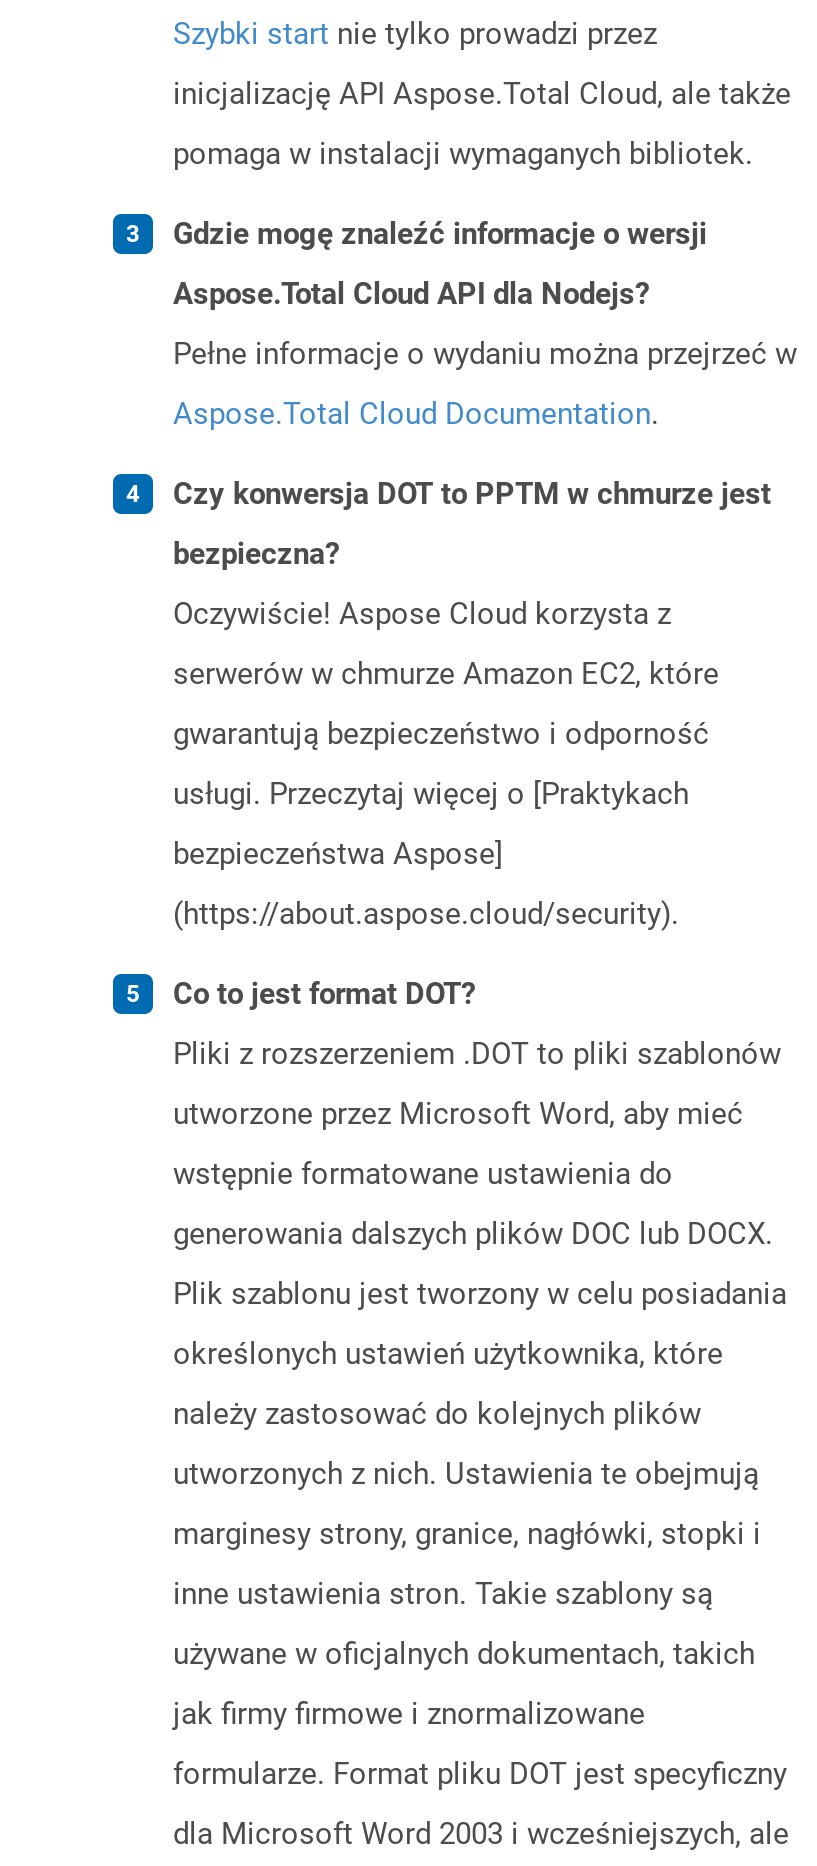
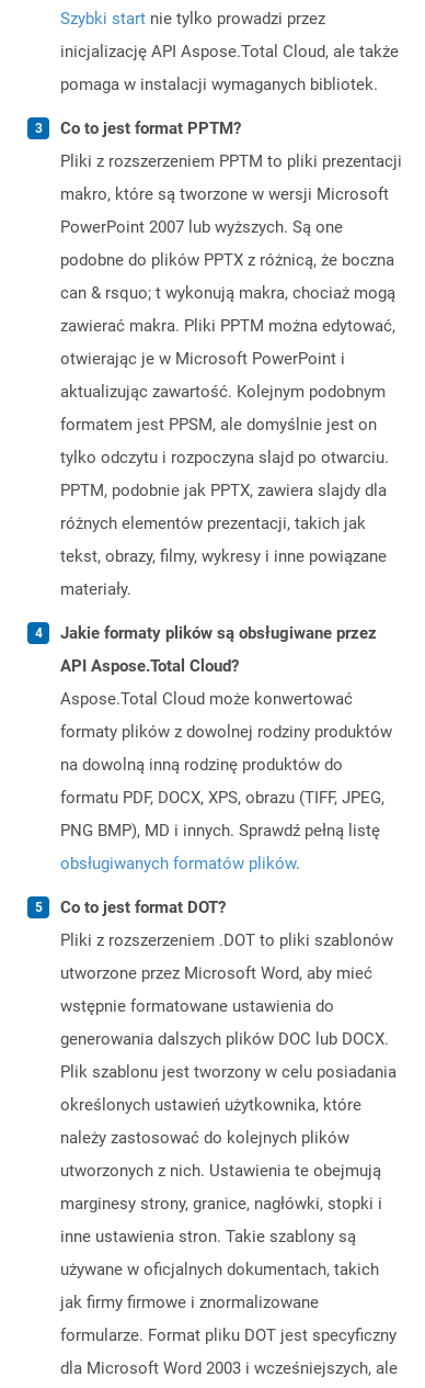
- Gdzie mogę znaleźć informacje o wersji
- Aspose.Total Cloud API dla Nodejs?
- Pełne informacje o wydaniu można przejrzeć w
- Aspose.Total Cloud Documentation.
- Czy konwersja DOT to PPTM w chmurze jest
- bezpieczna?
- Oczywiście! Aspose Cloud korzysta z
- serwerów w chmurze Amazon EC2, które
- gwarantują bezpieczeństwo i odporność
- usługi. Przeczytaj więcej o [Praktykach
- bezpieczeństwa Aspose]
- (https://about.aspose.cloud/security).
+ Co to jest format PPTM?
+ Pliki z rozszerzeniem PPTM to pliki prezentacji
+ makro, które są tworzone w wersji Microsoft
+ PowerPoint 2007 lub wyższych. Są one
+ podobne do plików PPTX z różnicą, że boczna
+ can & rsquo; t wykonują makra, chociaż mogą
+ zawierać makra. Pliki PPTM można edytować,
+ otwierając je w Microsoft PowerPoint i
+ aktualizując zawartość. Kolejnym podobnym
+ formatem jest PPSM, ale domyślnie jest on
+ tylko odczytu i rozpoczyna slajd po otwarciu.
+ PPTM, podobnie jak PPTX, zawiera slajdy dla
+ różnych elementów prezentacji, takich jak
+ tekst, obrazy, filmy, wykresy i inne powiązane
+ materiały.
+ Jakie formaty plików są obsługiwane przez
+ API Aspose.Total Cloud?
+ Aspose.Total Cloud może konwertować
+ formaty plików z dowolnej rodziny produktów
+ na dowolną inną rodzinę produktów do
+ formatu PDF, DOCX, XPS, obrazu (TIFF, JPEG,
+ PNG BMP), MD i innych. Sprawdź pełną listę
+ obsługiwanych formatów plików.
